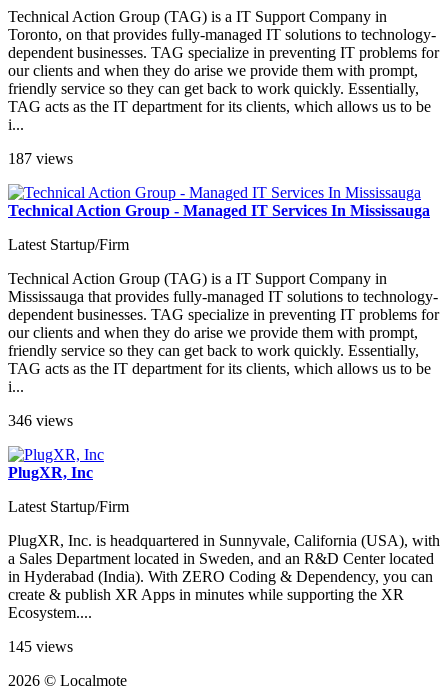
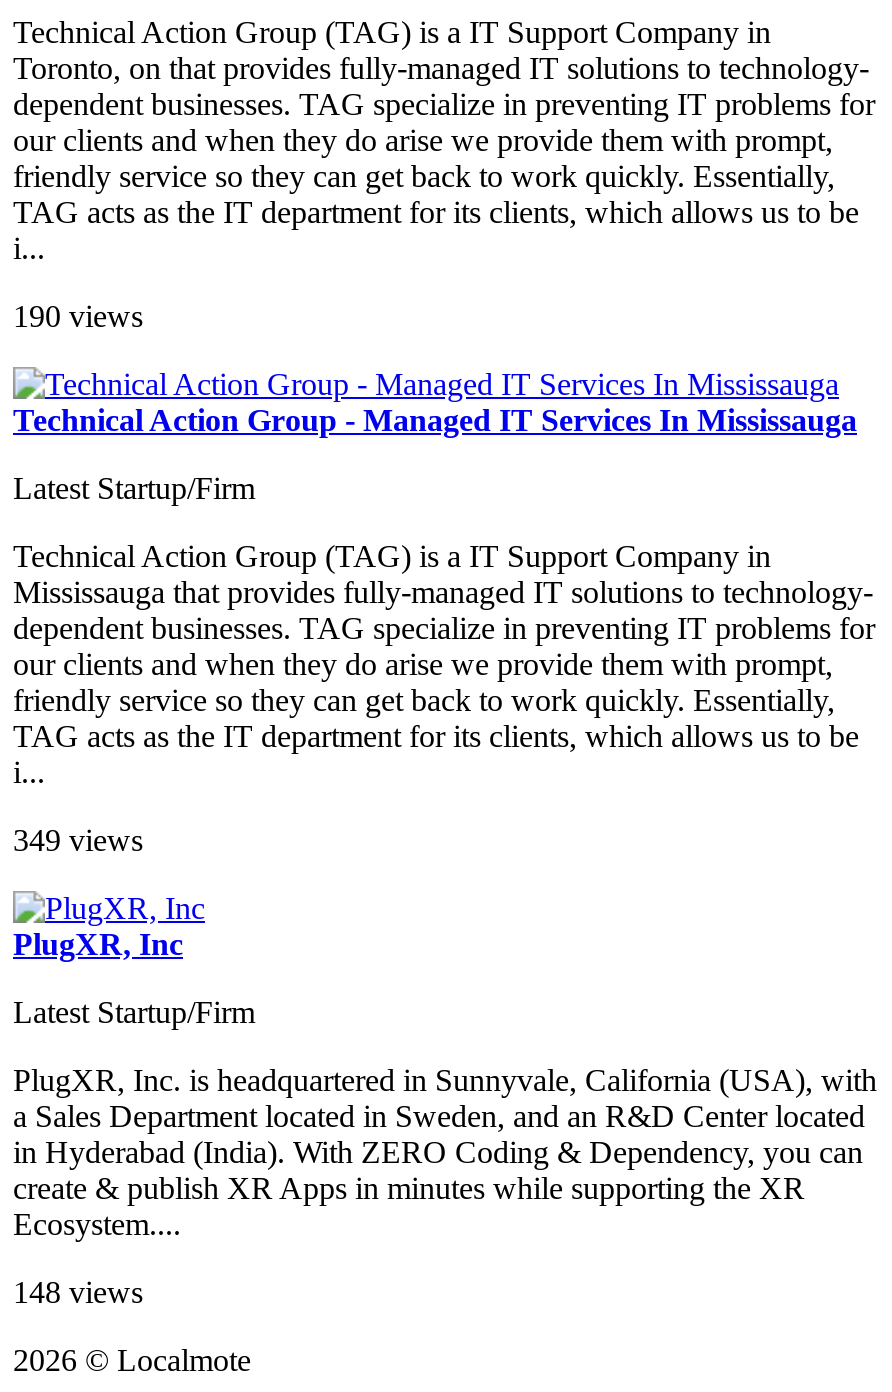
- 187 views
+ 190 views

- 346 views
+ 349 views

- 145 views
+ 148 views
